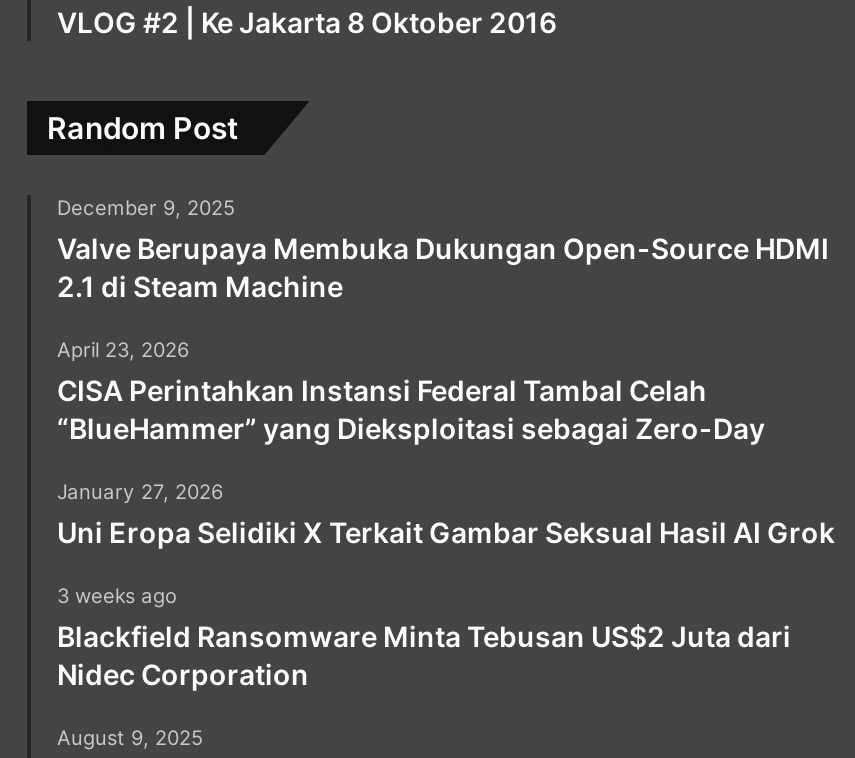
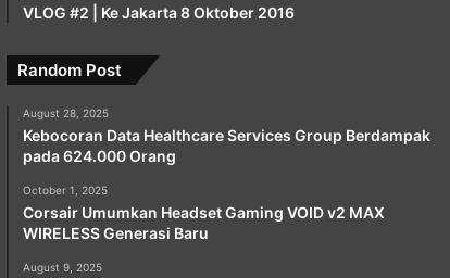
- December 9, 2025
- Valve Berupaya Membuka Dukungan Open-Source HDMI
- 2.1 di Steam Machine
- April 23, 2026
- CISA Perintahkan Instansi Federal Tambal Celah
- “BlueHammer” yang Dieksploitasi sebagai Zero-Day
- January 27, 2026
- Uni Eropa Selidiki X Terkait Gambar Seksual Hasil AI Grok
- 3 weeks ago
- Blackfield Ransomware Minta Tebusan US$2 Juta dari
- Nidec Corporation
+ August 28, 2025
+ Kebocoran Data Healthcare Services Group Berdampak
+ pada 624.000 Orang
+ October 1, 2025
+ Corsair Umumkan Headset Gaming VOID v2 MAX
+ WIRELESS Generasi Baru
